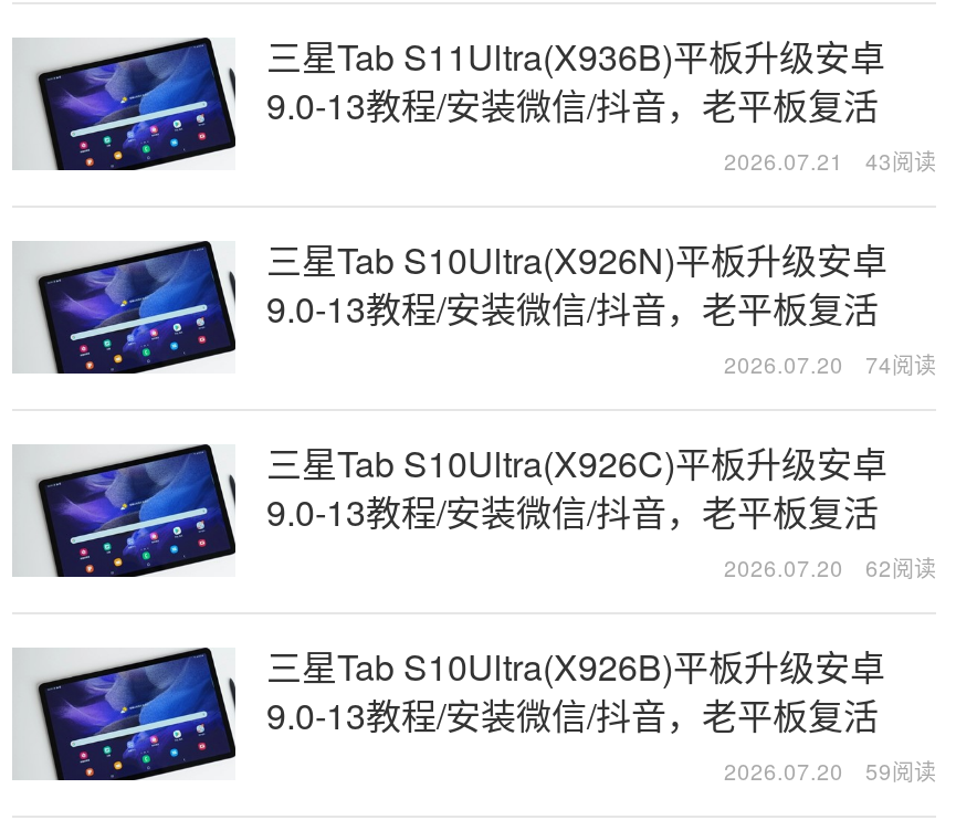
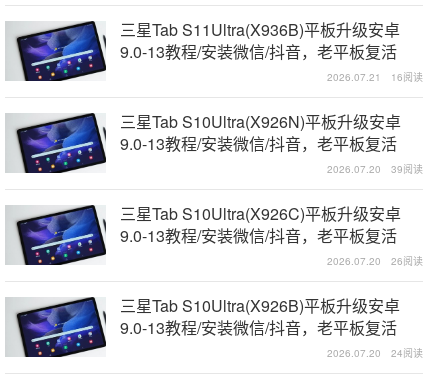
- 2026.07.21 43阅读
+ 2026.07.21 16阅读

- 2026.07.20 74阅读
+ 2026.07.20 39阅读

- 2026.07.20 62阅读
+ 2026.07.20 26阅读

- 2026.07.20 59阅读
+ 2026.07.20 24阅读
